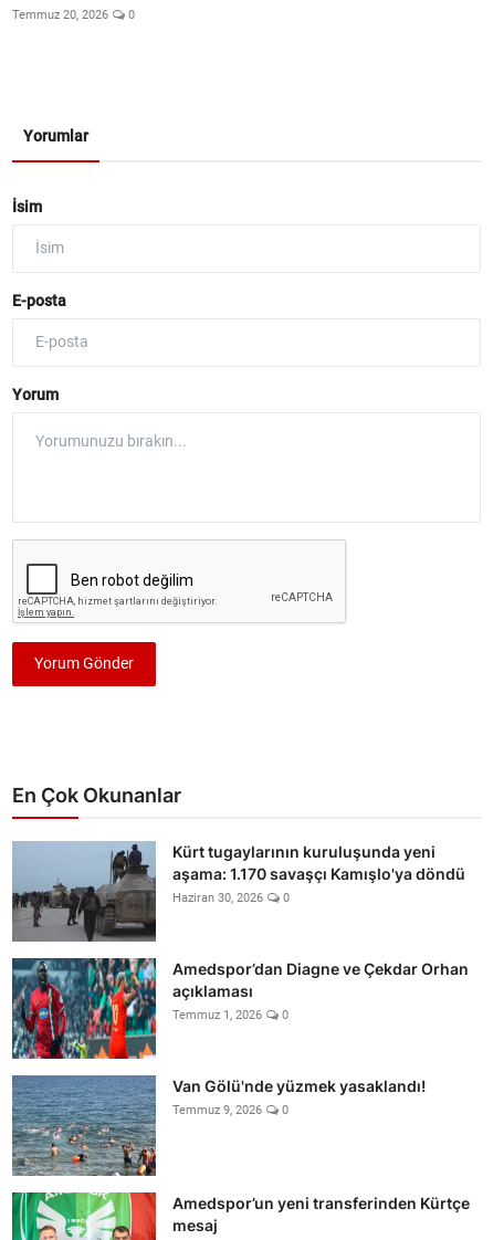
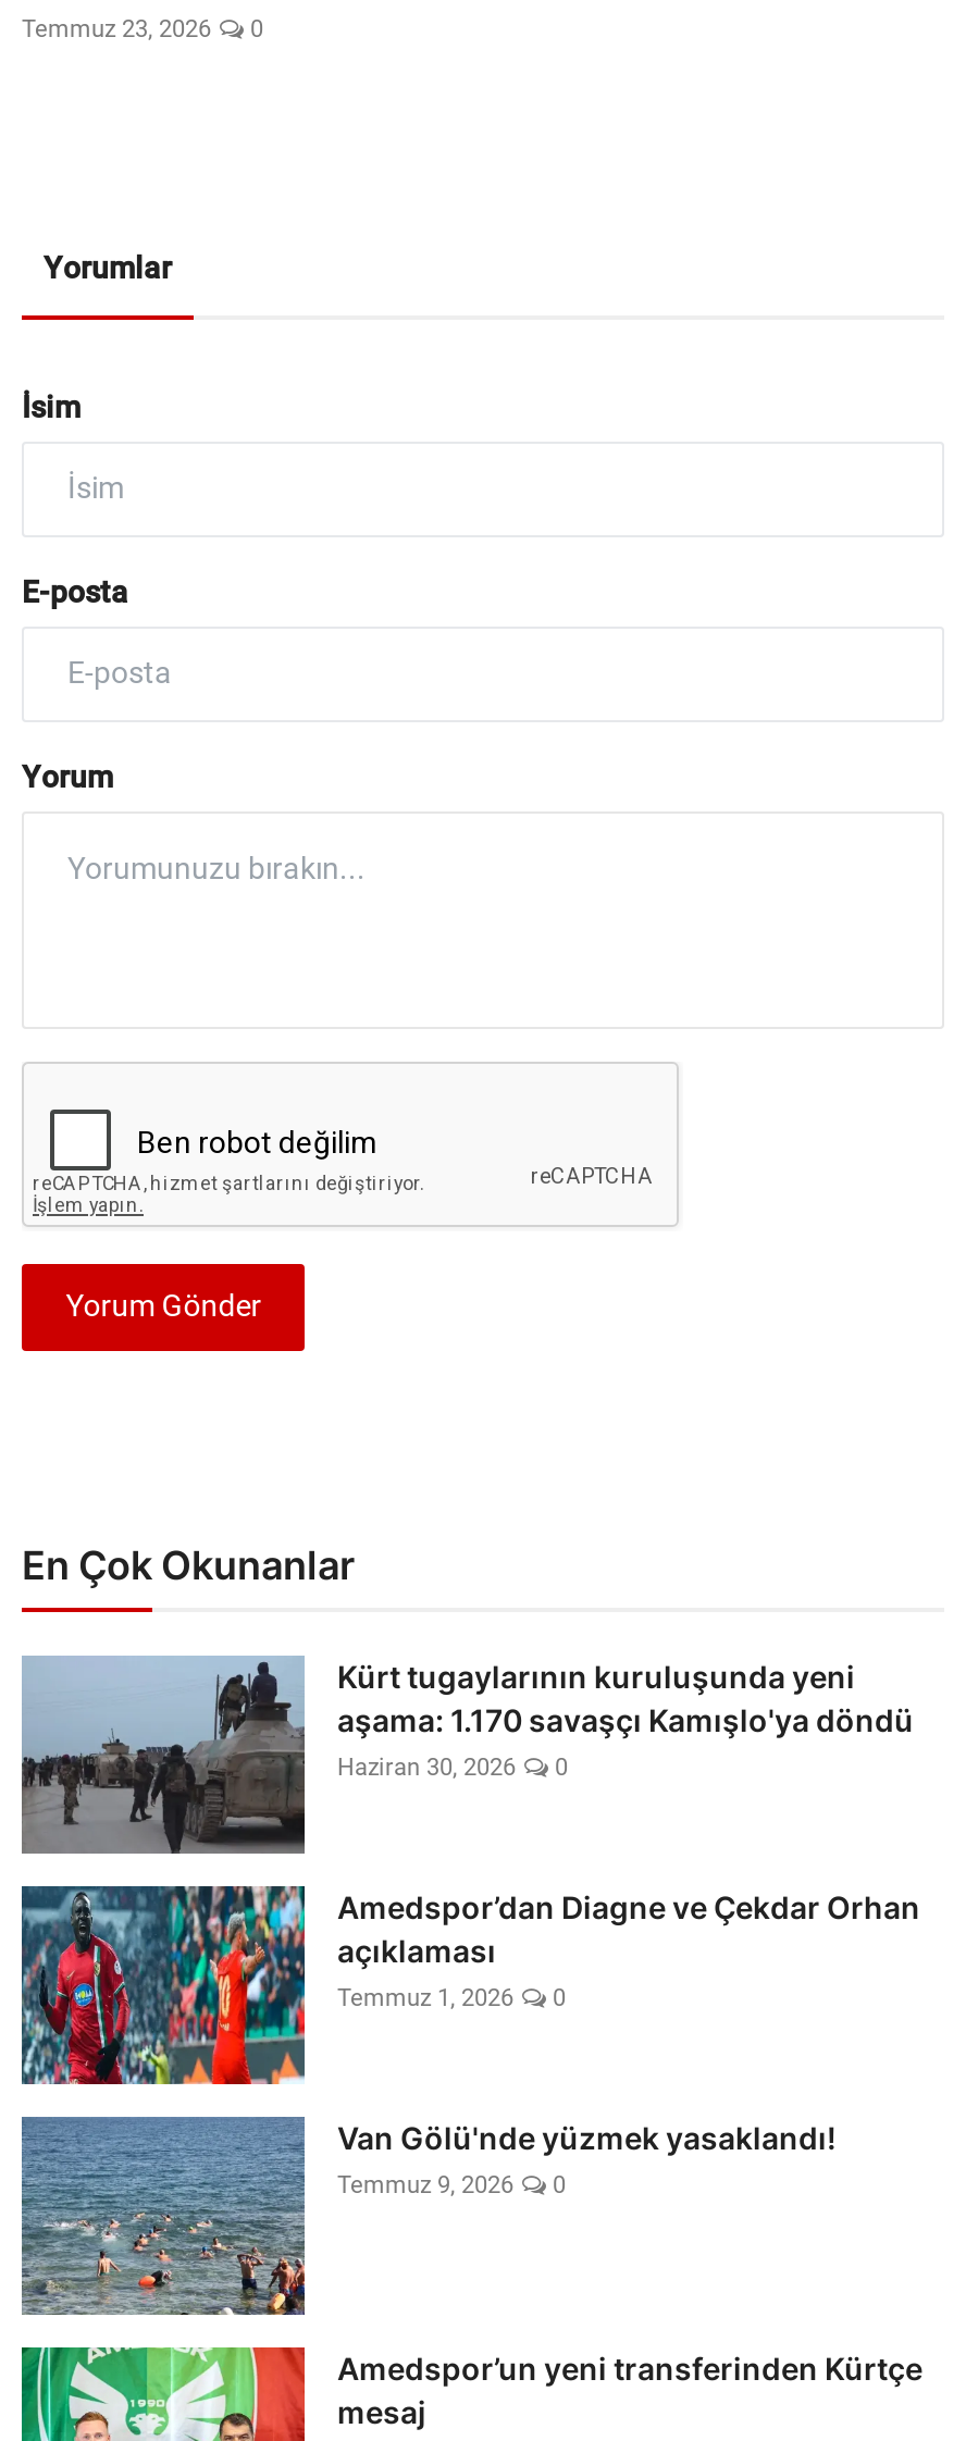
- Temmuz 20, 2026 0
+ Temmuz 23, 2026 0
